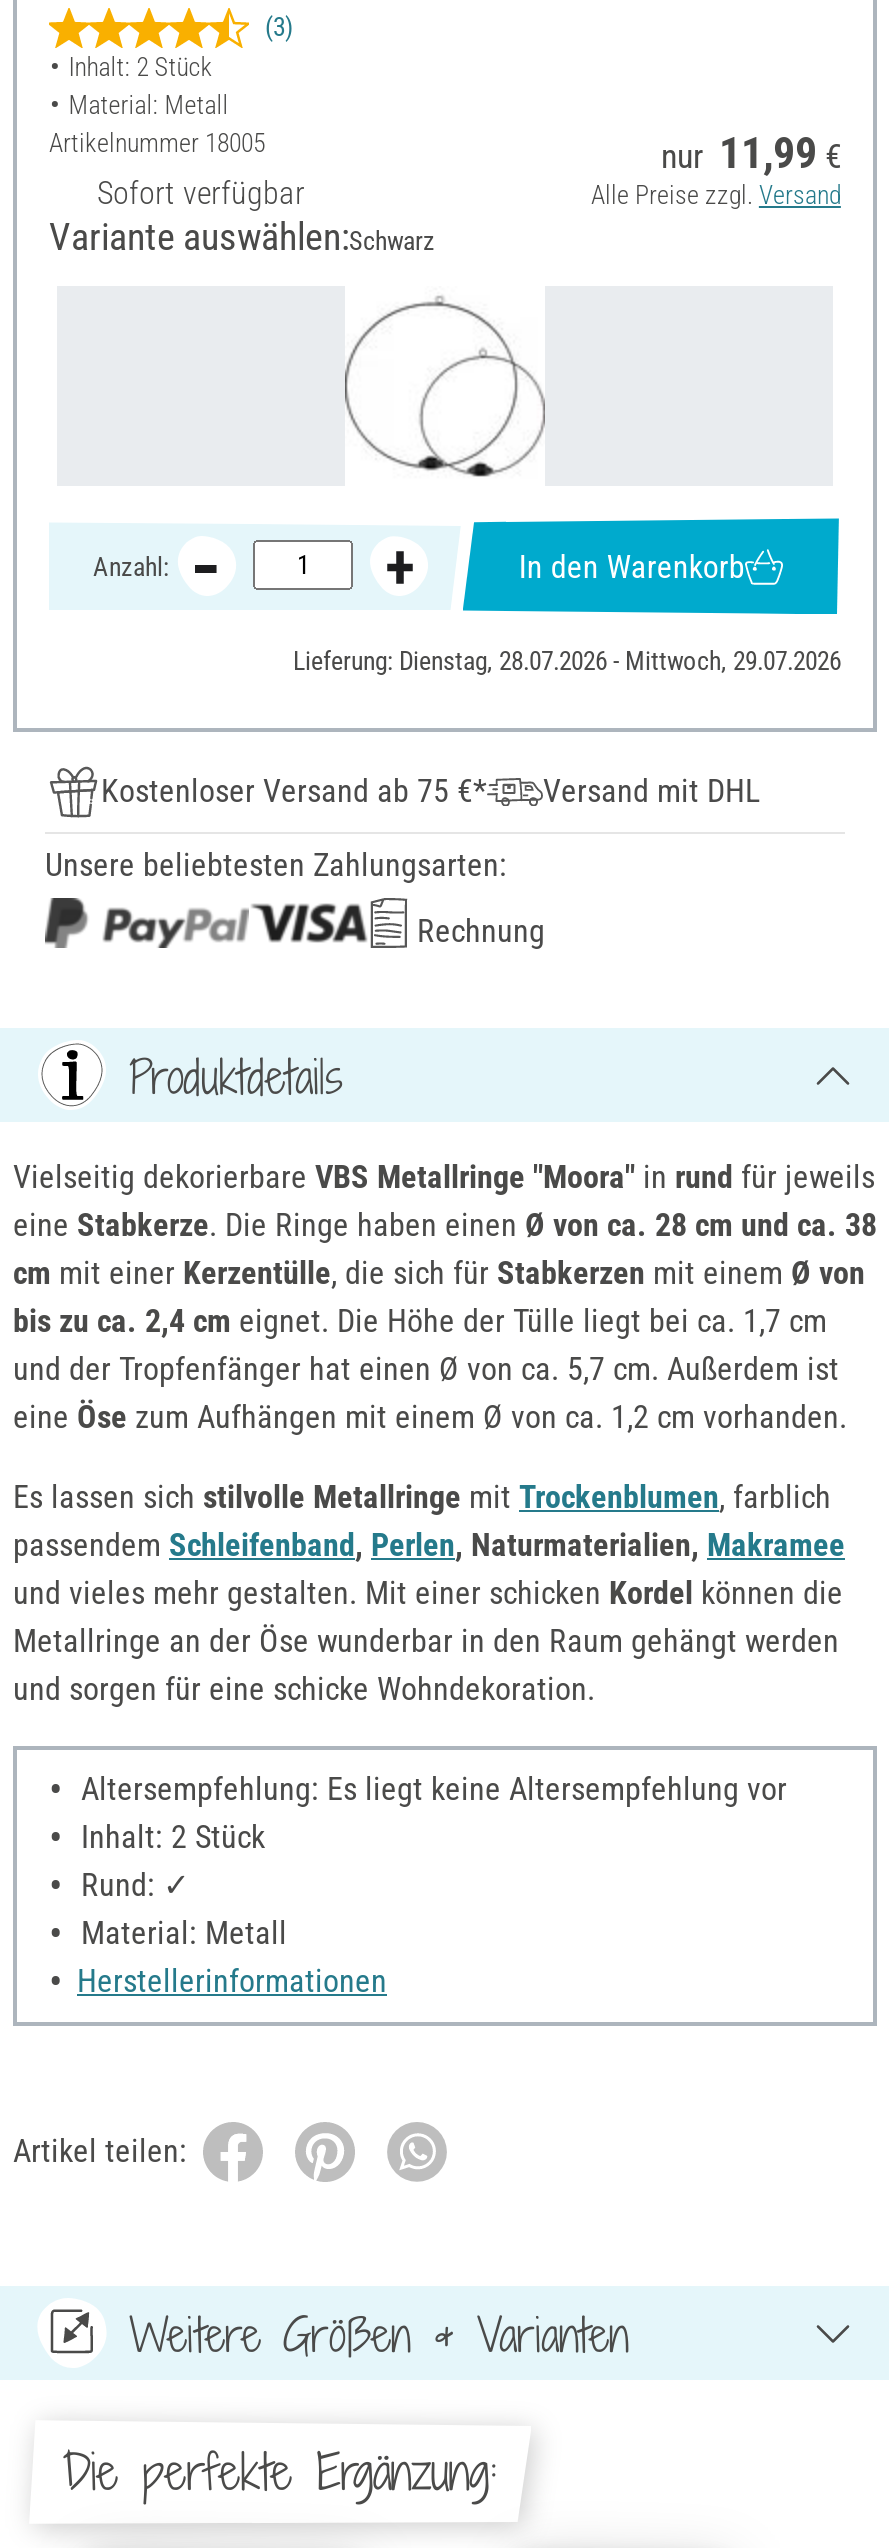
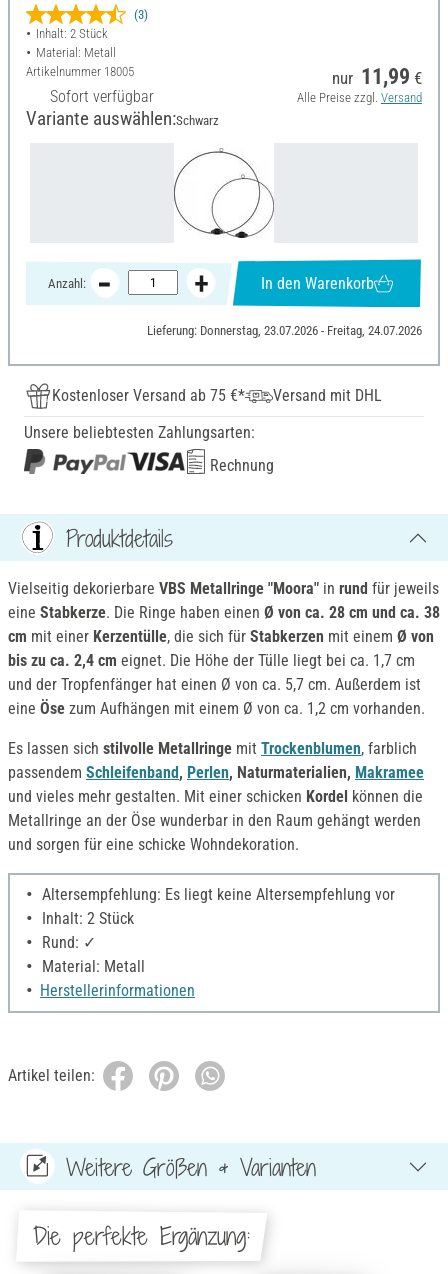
- Lieferung: Dienstag, 28.07.2026 - Mittwoch, 29.07.2026
+ Lieferung: Donnerstag, 23.07.2026 - Freitag, 24.07.2026
